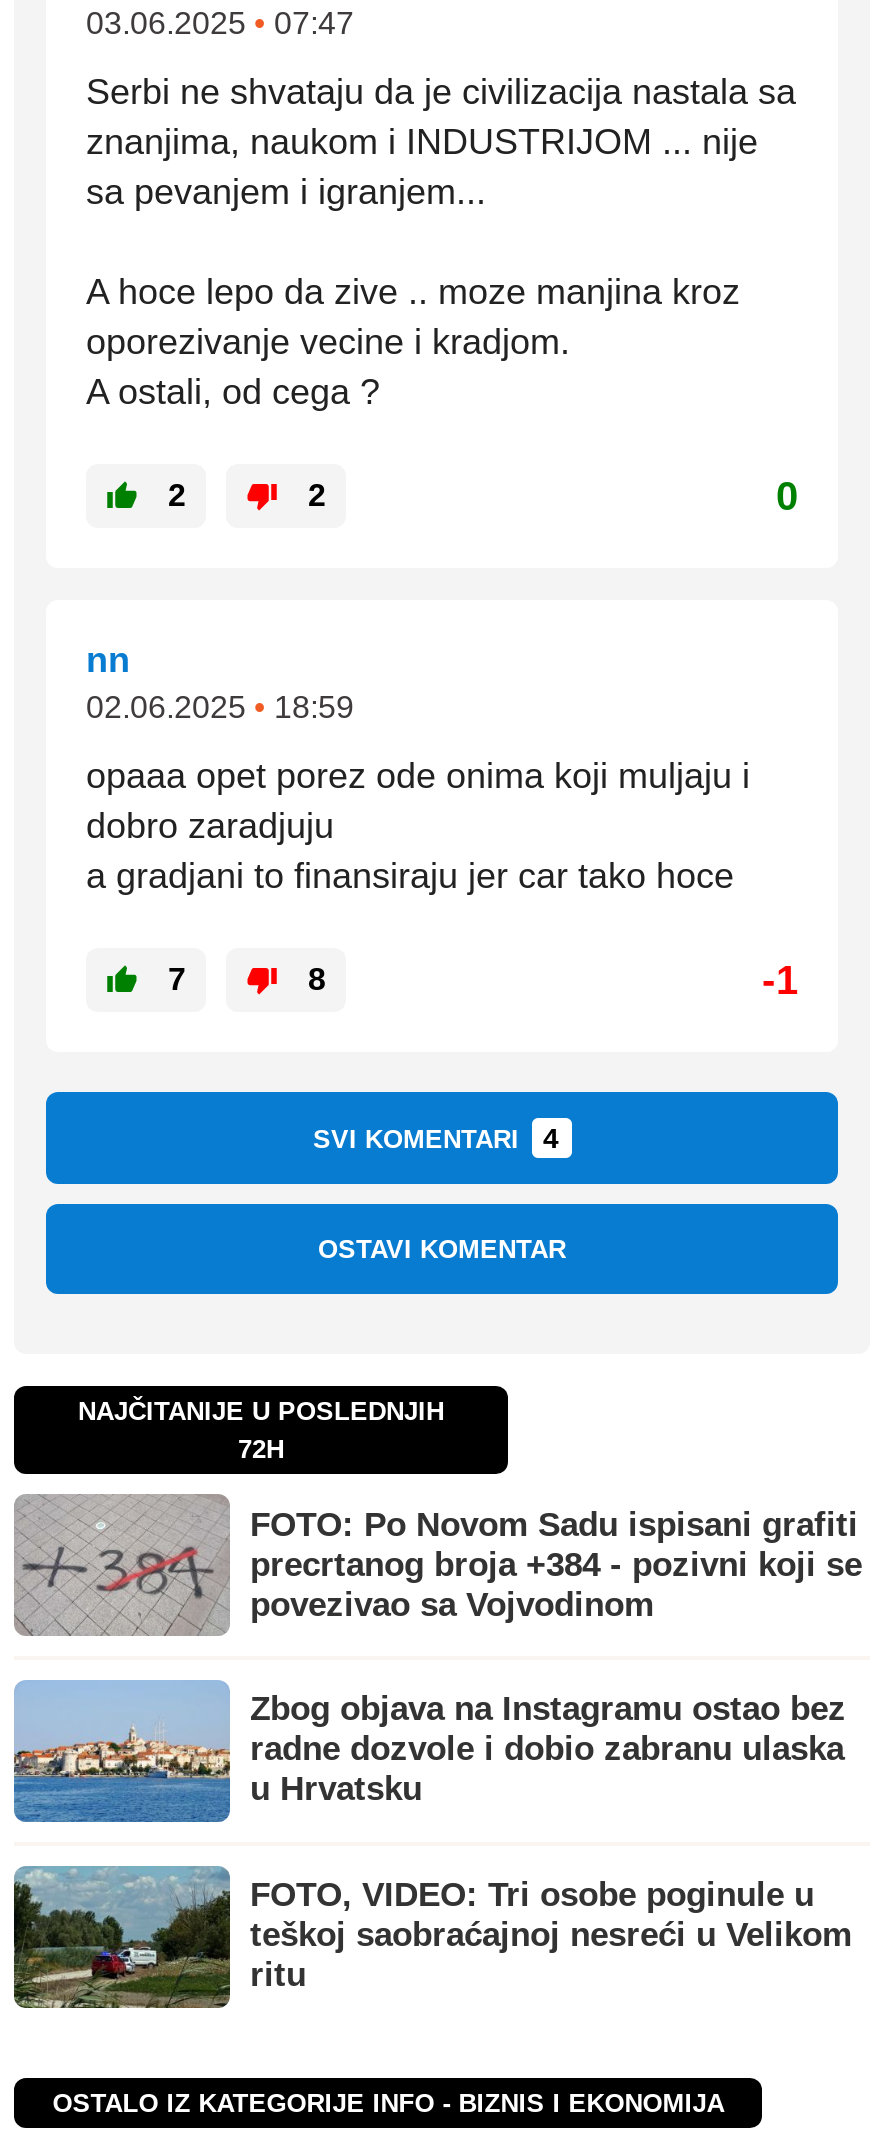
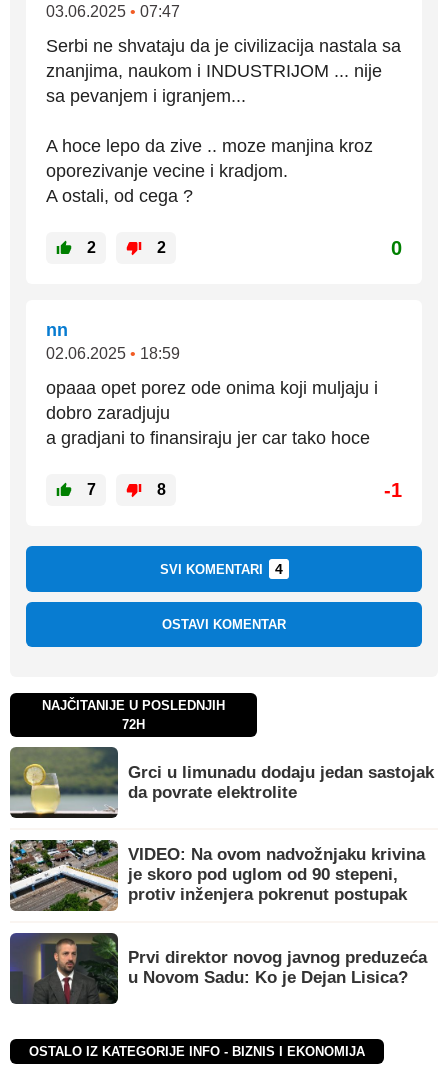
- [image]
- FOTO: Po Novom Sadu ispisani grafiti
- precrtanog broja +384 - pozivni koji se
- povezivao sa Vojvodinom
+ [image]
+ Grci u limunadu dodaju jedan sastojak
+ da povrate elektrolite

- [image]
- Zbog objava na Instagramu ostao bez
- radne dozvole i dobio zabranu ulaska
- u Hrvatsku
+ [image]
+ VIDEO: Na ovom nadvožnjaku krivina
+ je skoro pod uglom od 90 stepeni,
+ protiv inženjera pokrenut postupak

- [image]
- FOTO, VIDEO: Tri osobe poginule u
- teškoj saobraćajnoj nesreći u Velikom
- ritu
+ [image]
+ Prvi direktor novog javnog preduzeća
+ u Novom Sadu: Ko je Dejan Lisica?
